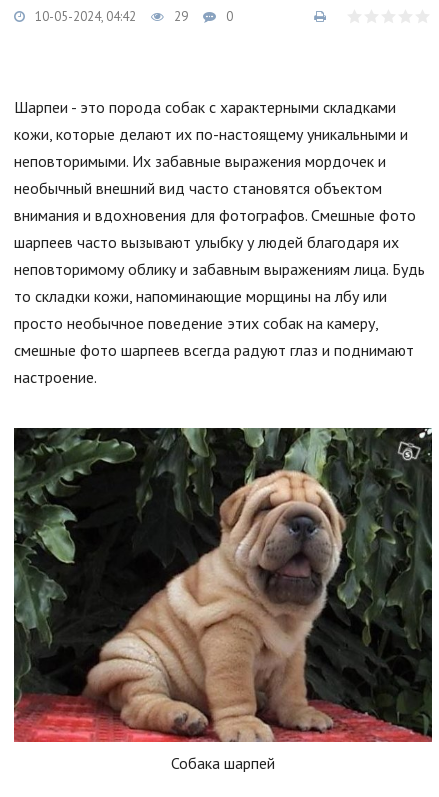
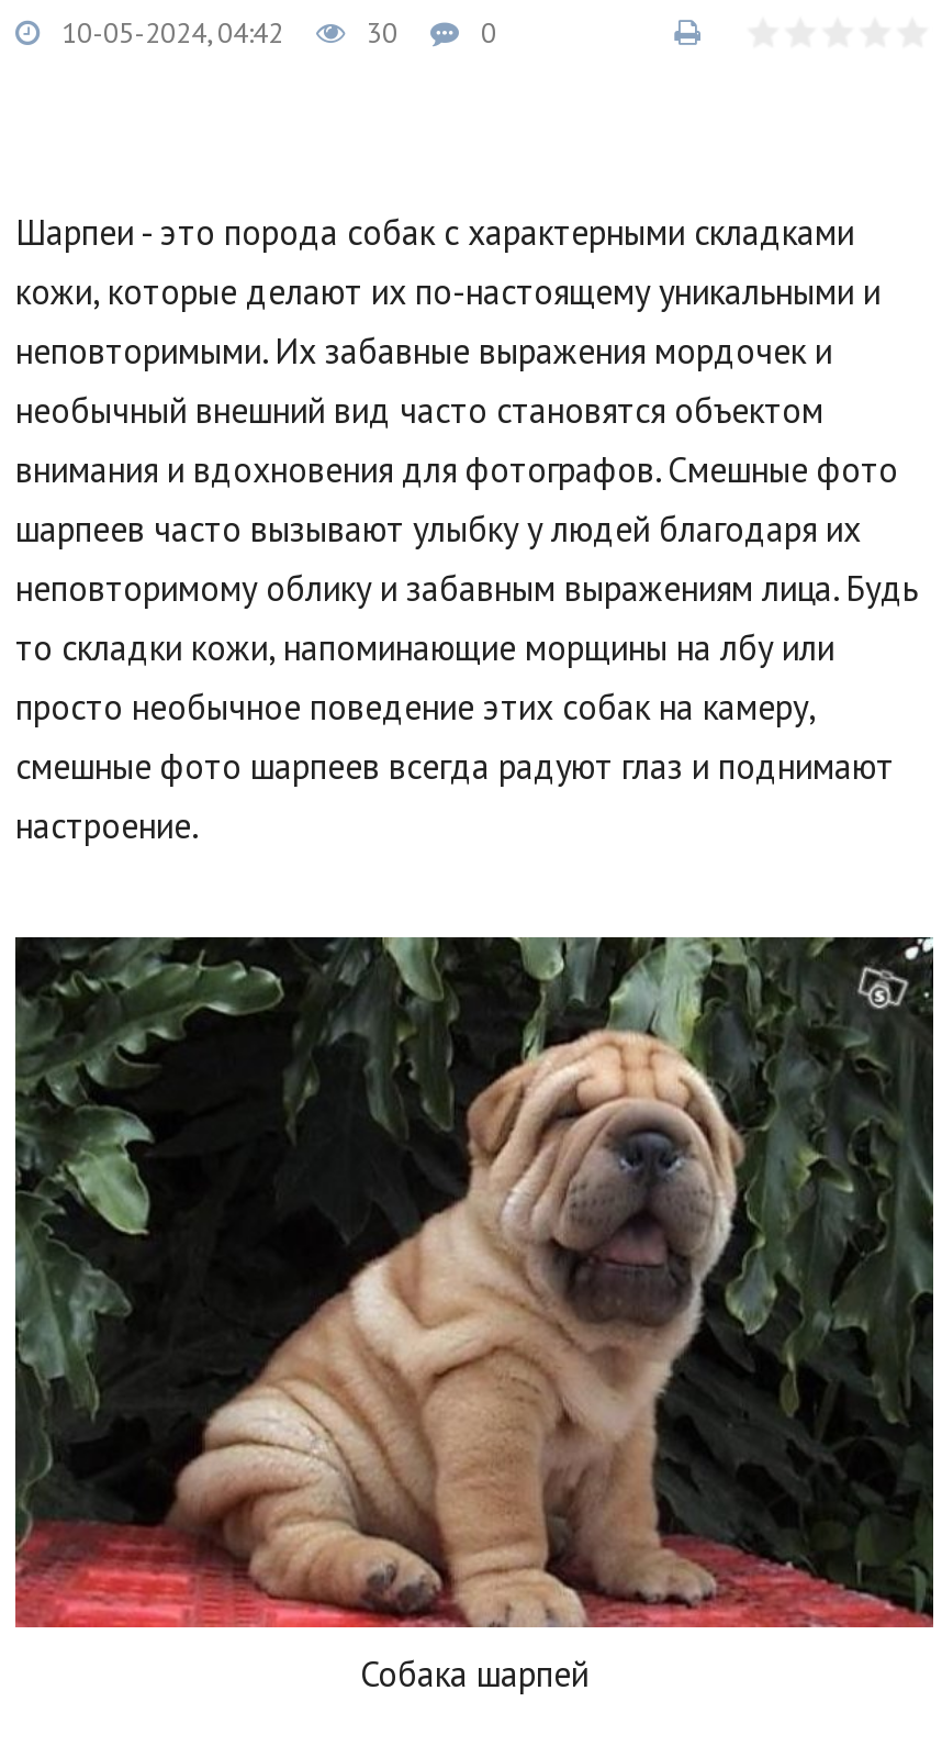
- 29
+ 30
